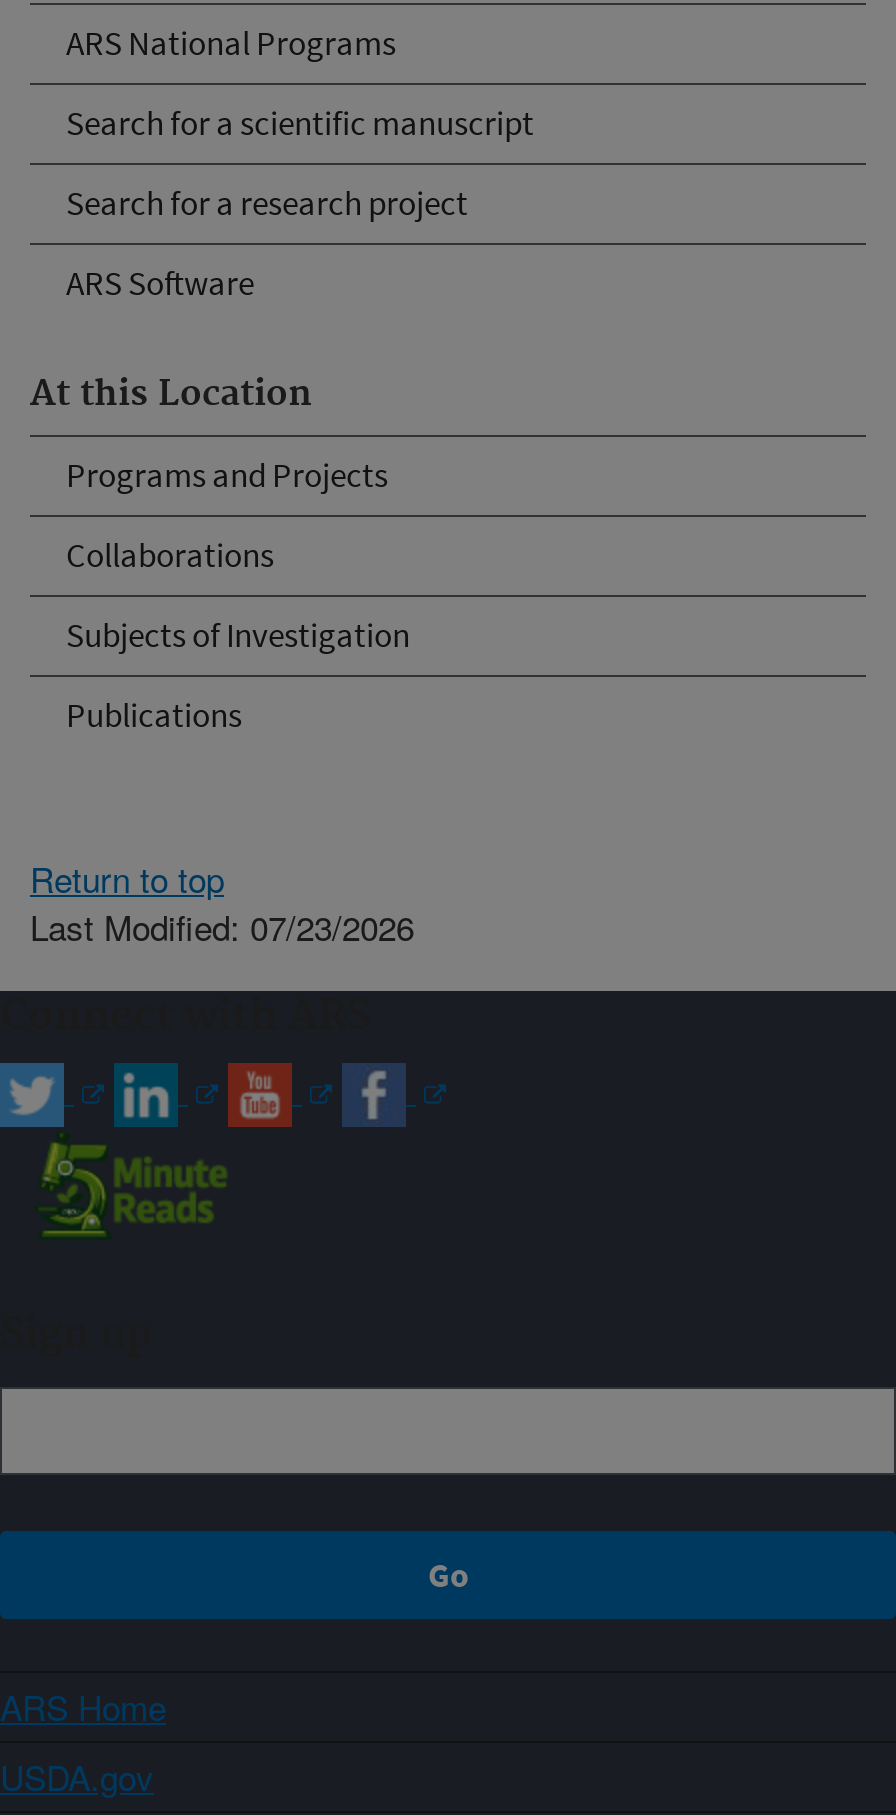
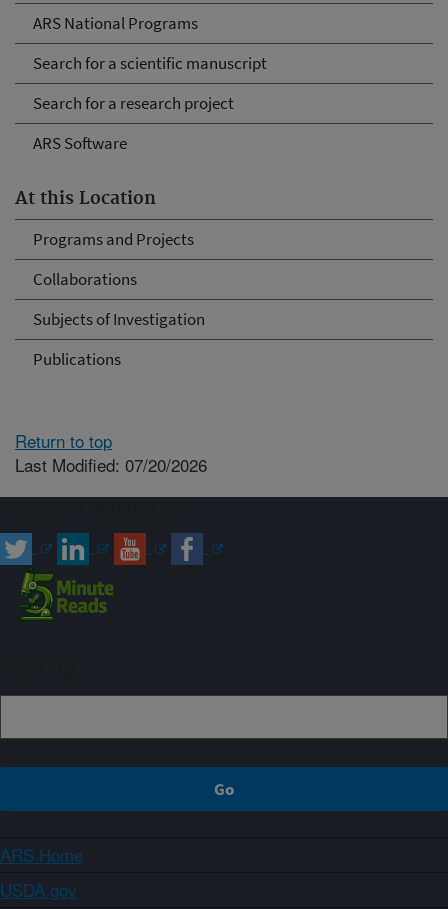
- Last Modified: 07/23/2026
+ Last Modified: 07/20/2026
